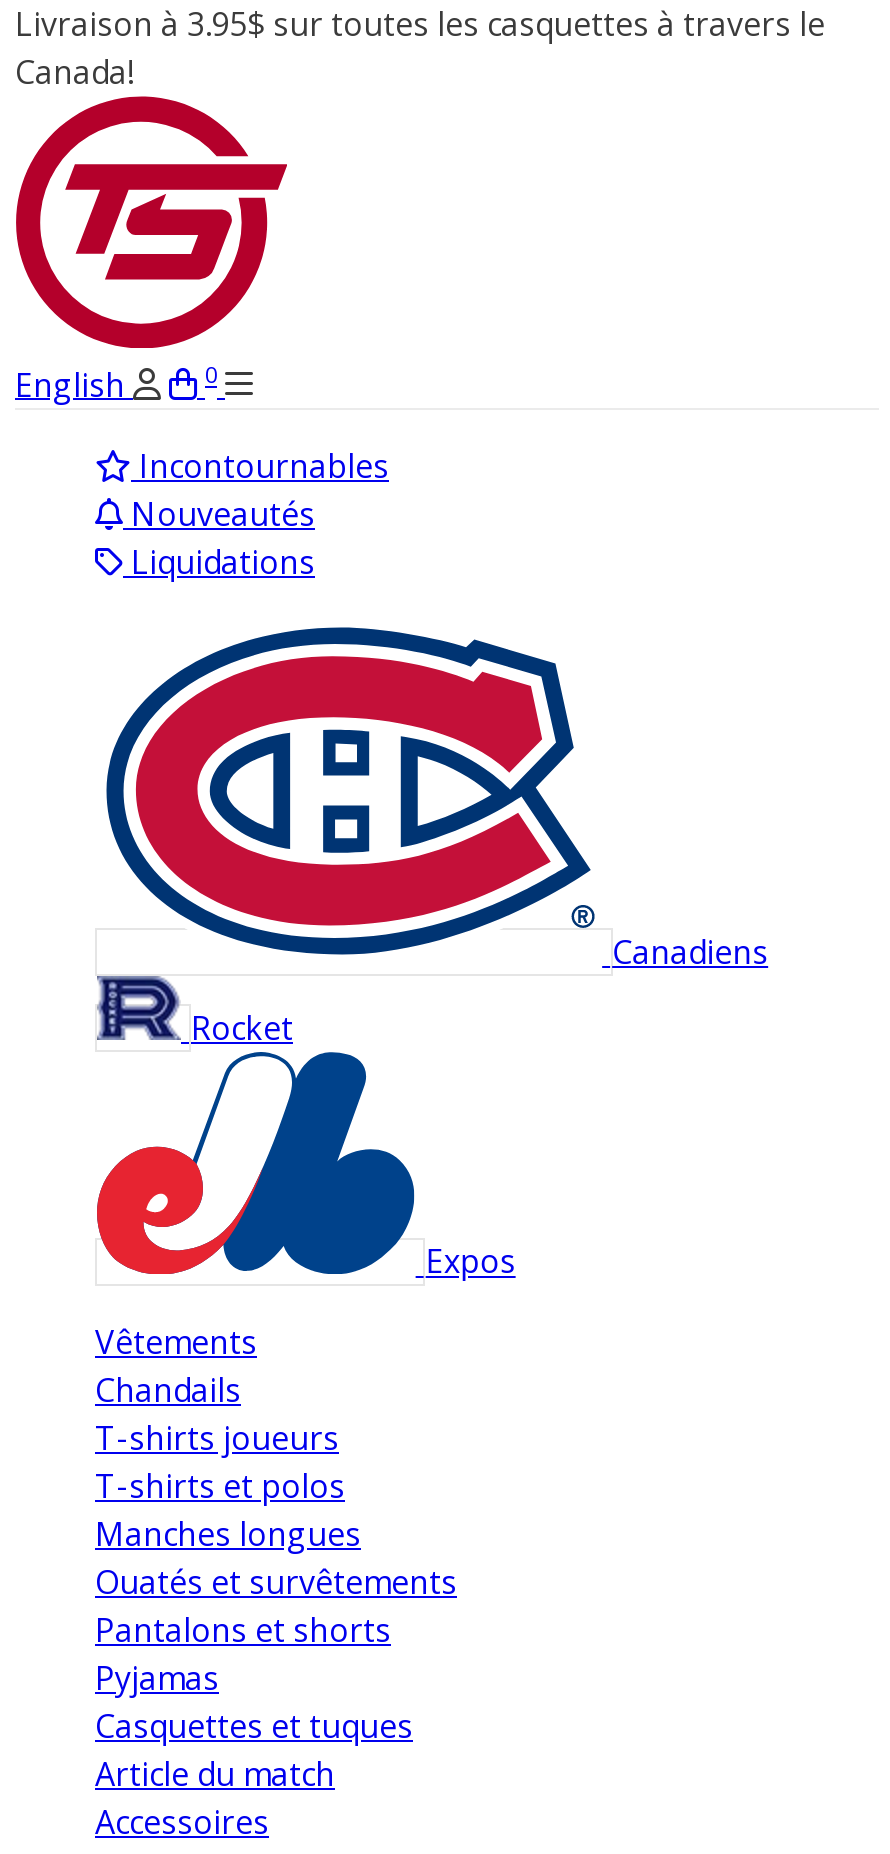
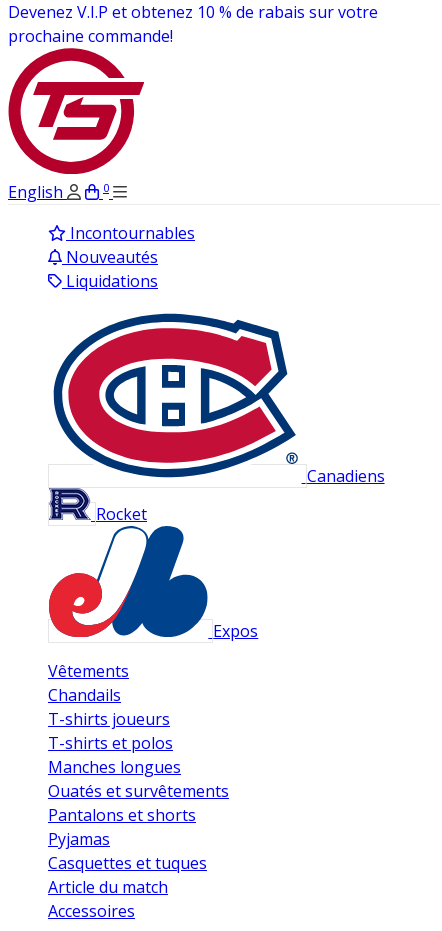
- Livraison à 3.95$ sur toutes les casquettes à travers le
- Canada!
+ Devenez V.I.P et obtenez 10 % de rabais sur votre
+ prochaine commande!
